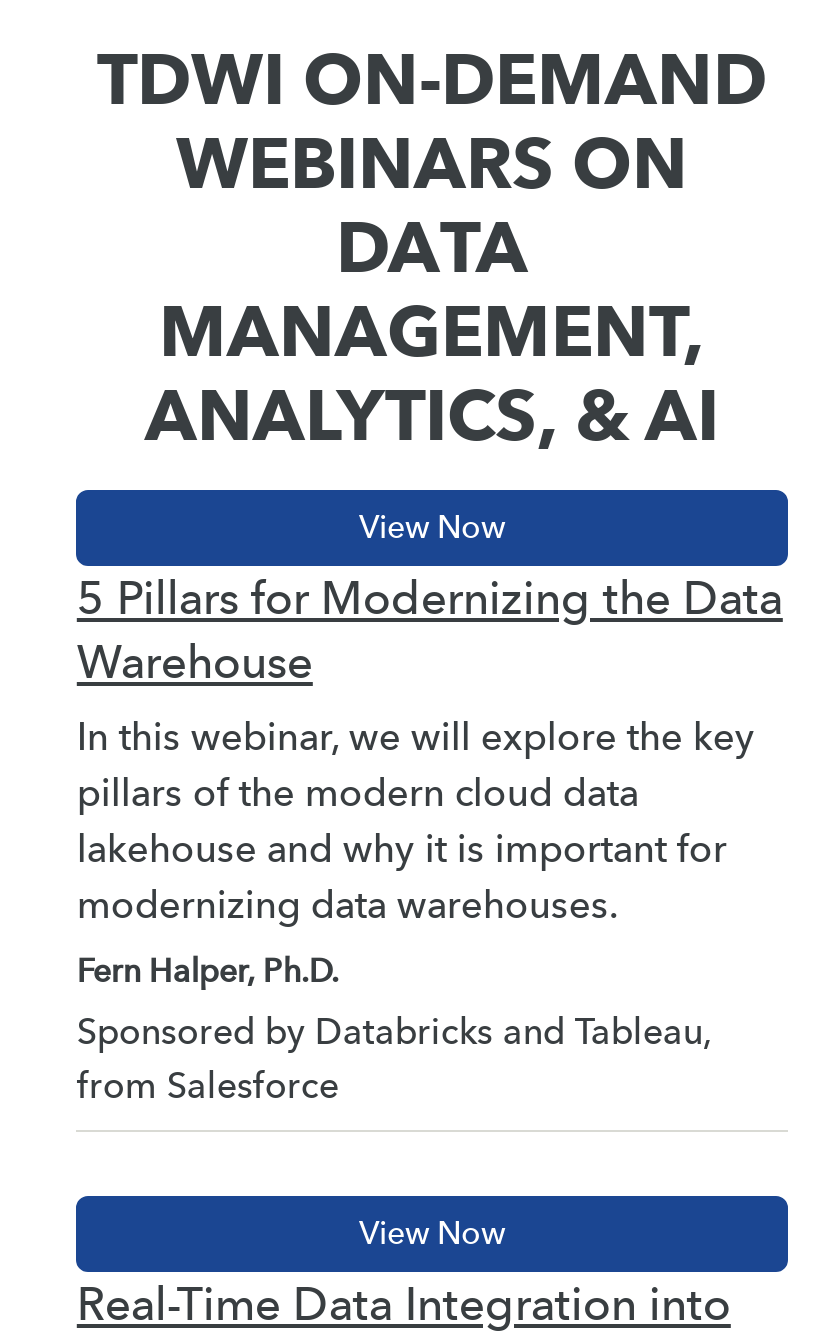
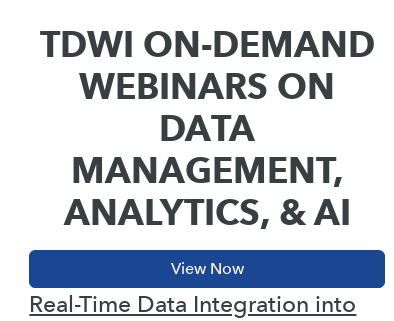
- 5 Pillars for Modernizing the Data
- Warehouse
- In this webinar, we will explore the key
- pillars of the modern cloud data
- lakehouse and why it is important for
- modernizing data warehouses.
- Fern Halper, Ph.D.
- Sponsored by Databricks and Tableau,
- from Salesforce
